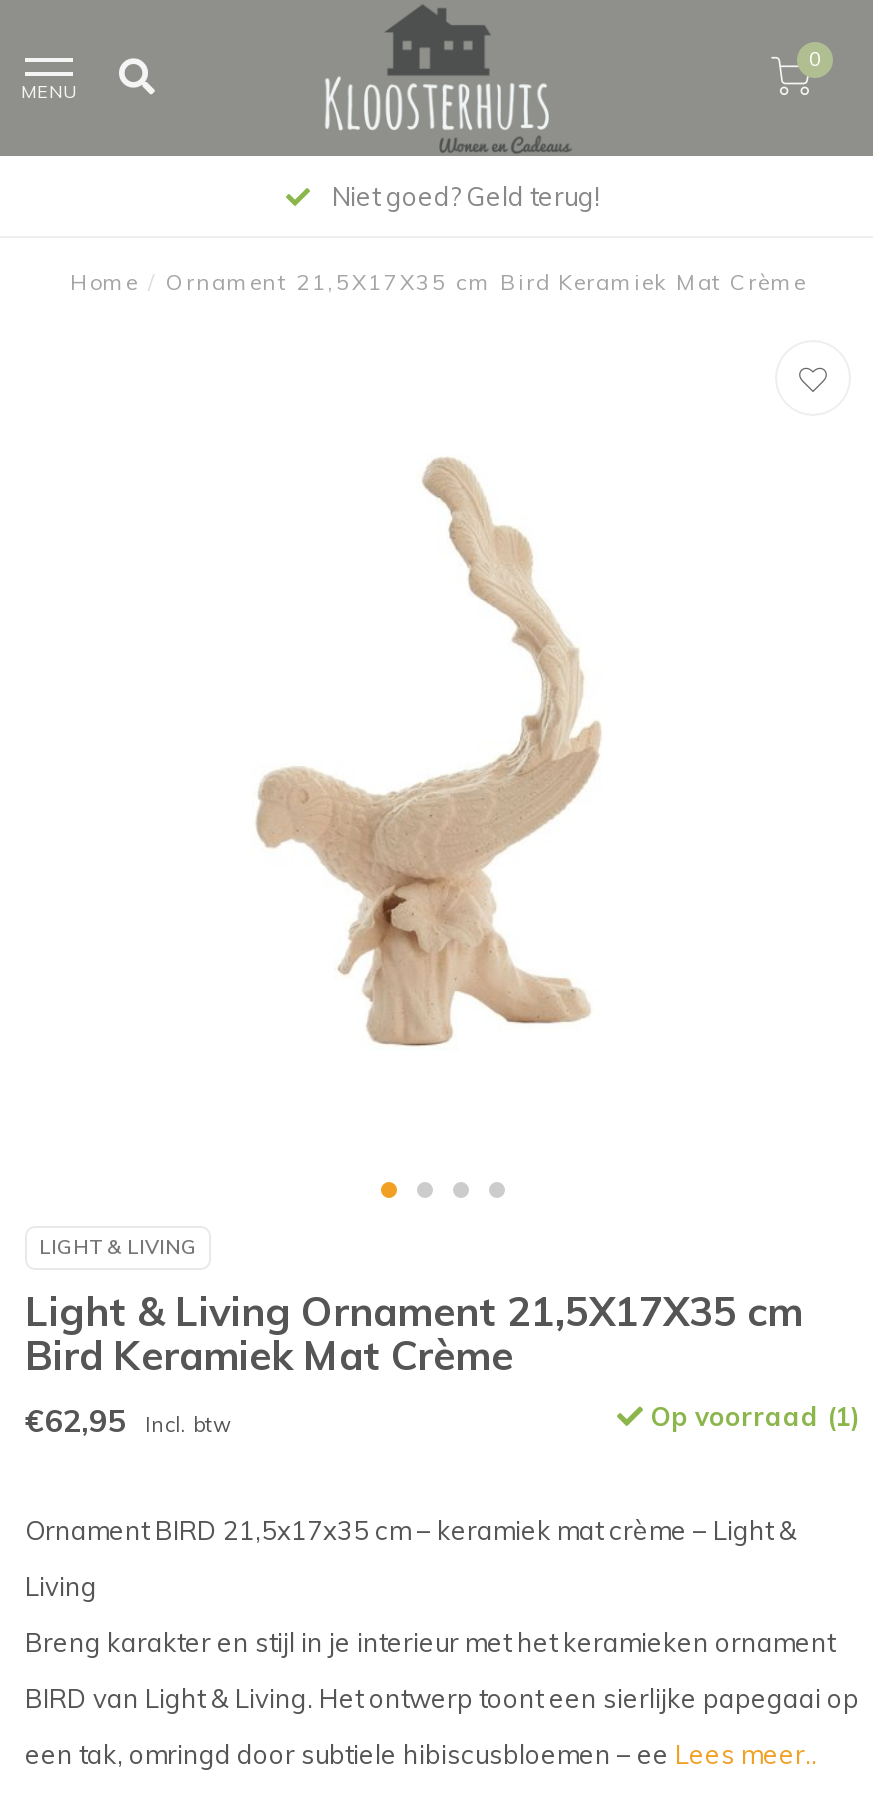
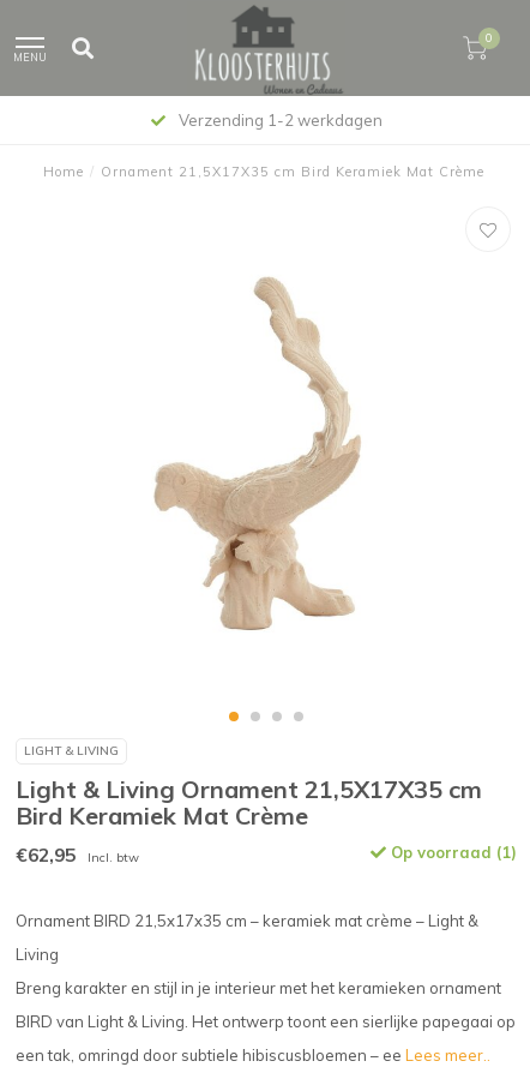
- Niet goed? Geld terug!
+ Verzending 1-2 werkdagen
